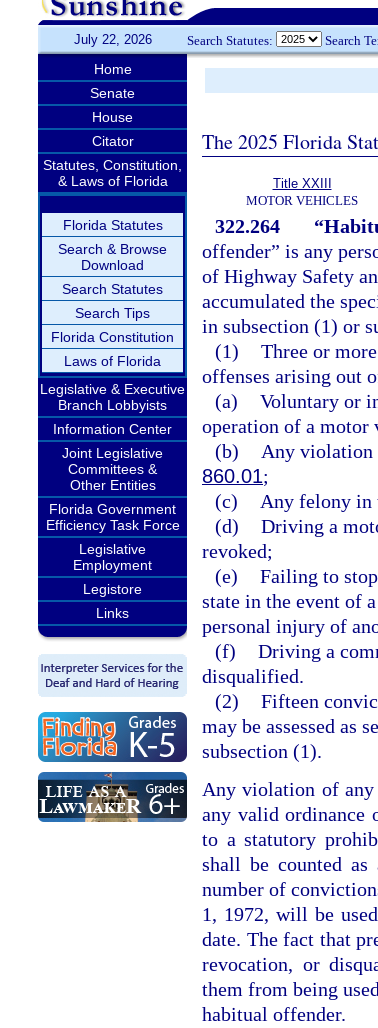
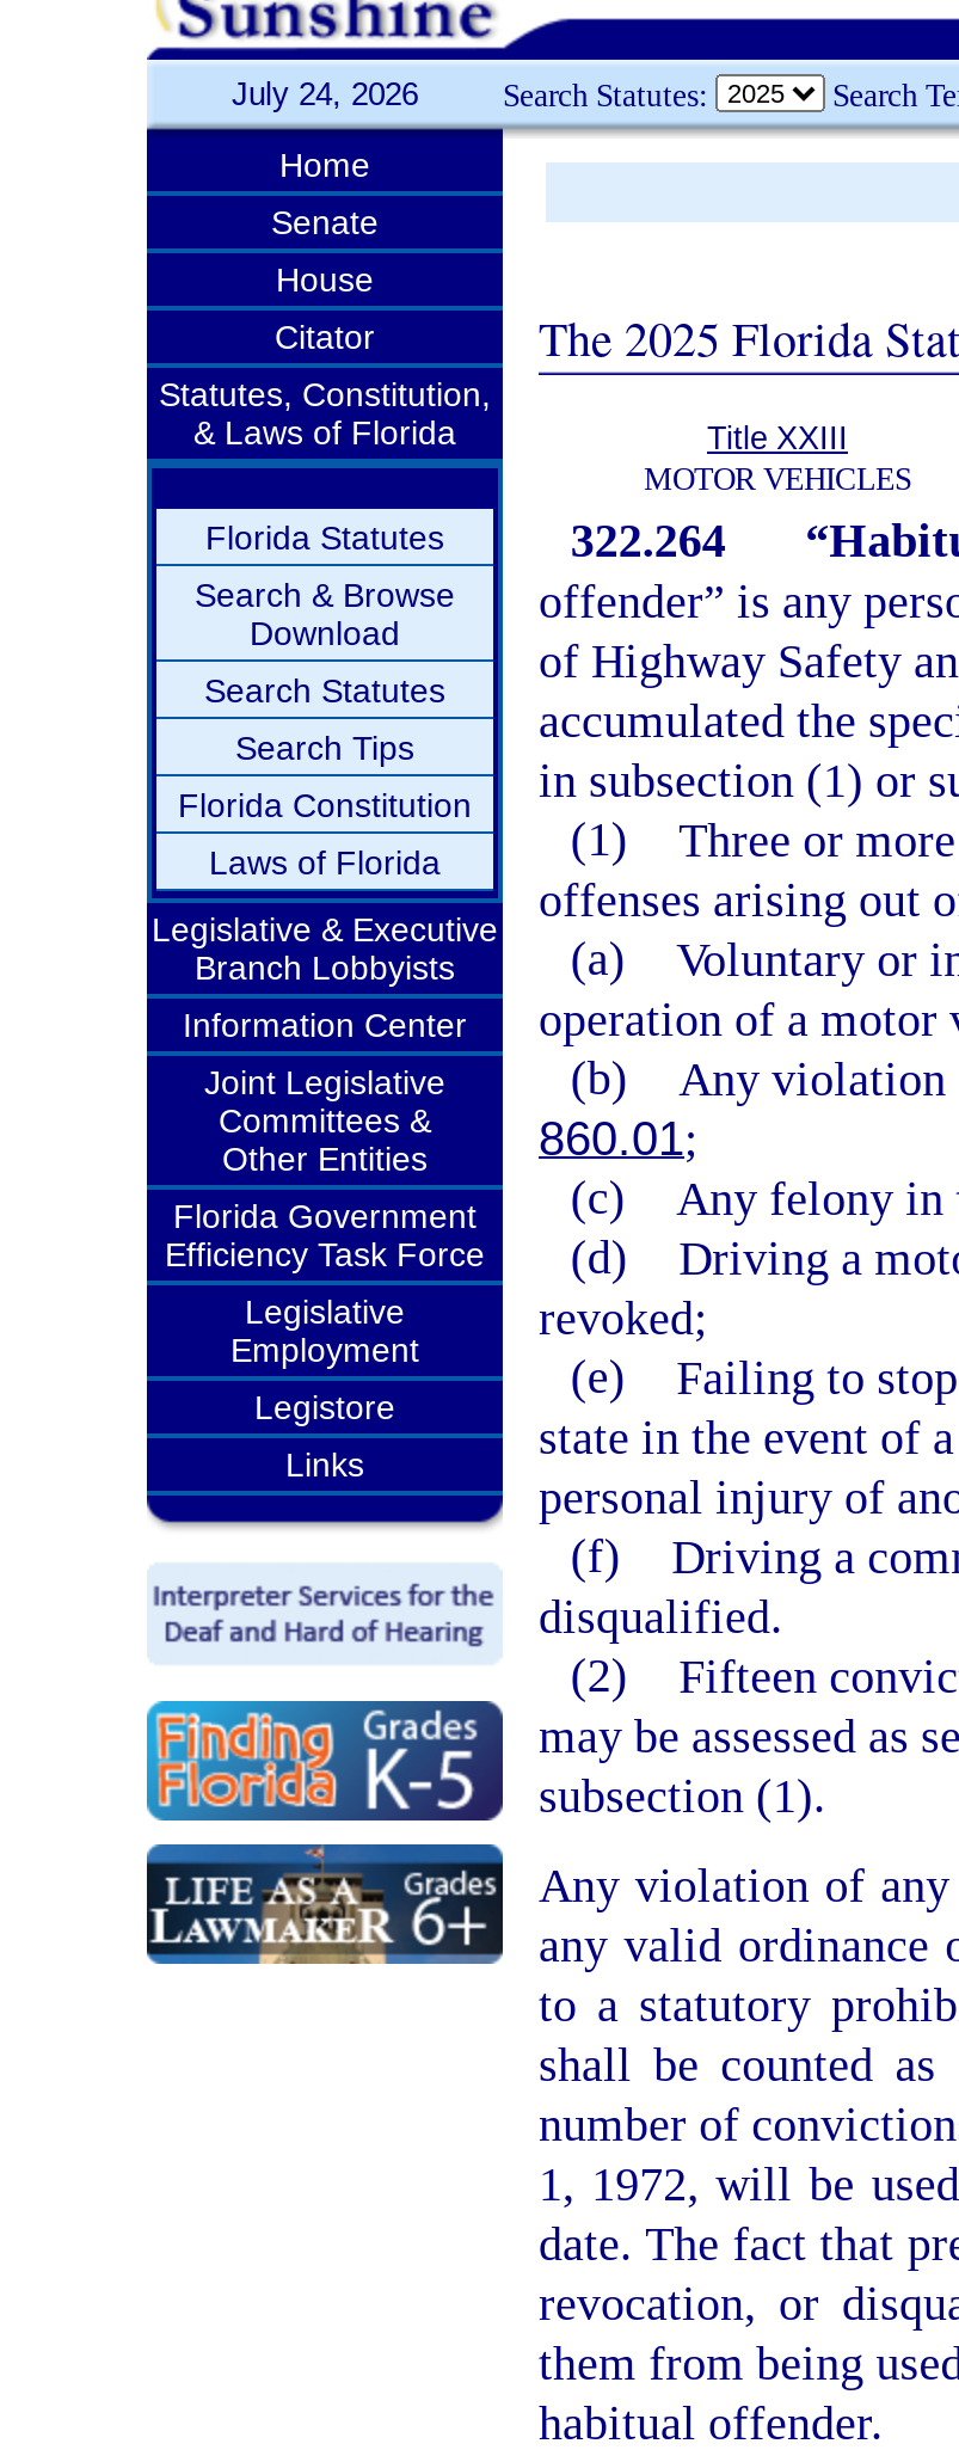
- July 22, 2026
+ July 24, 2026
